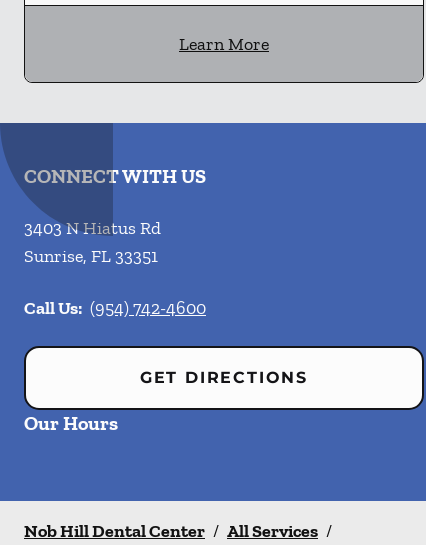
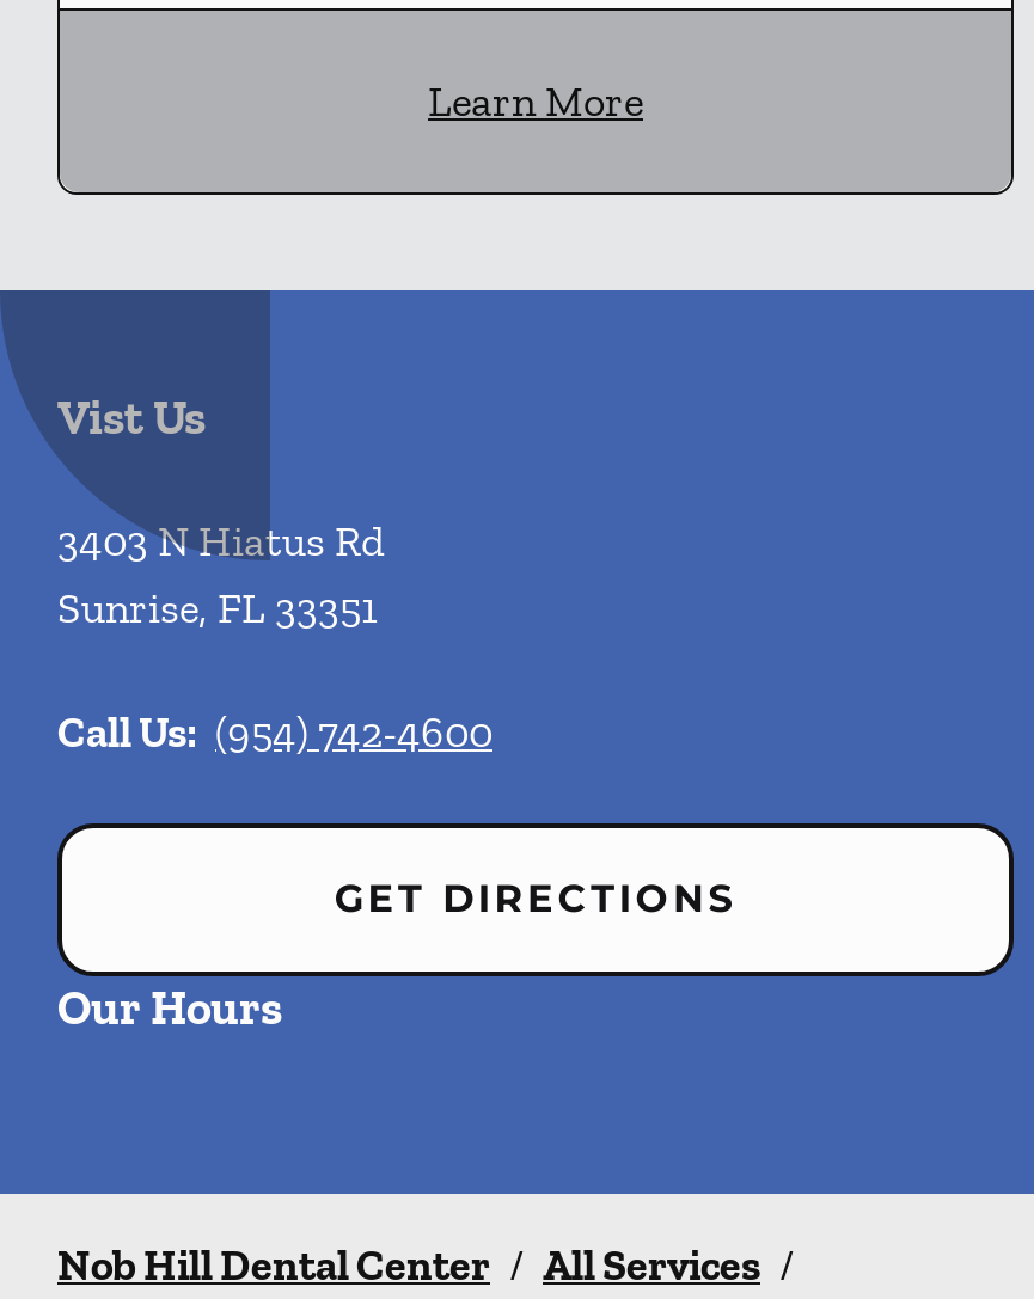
- CONNECT WITH US
+ Vist Us
